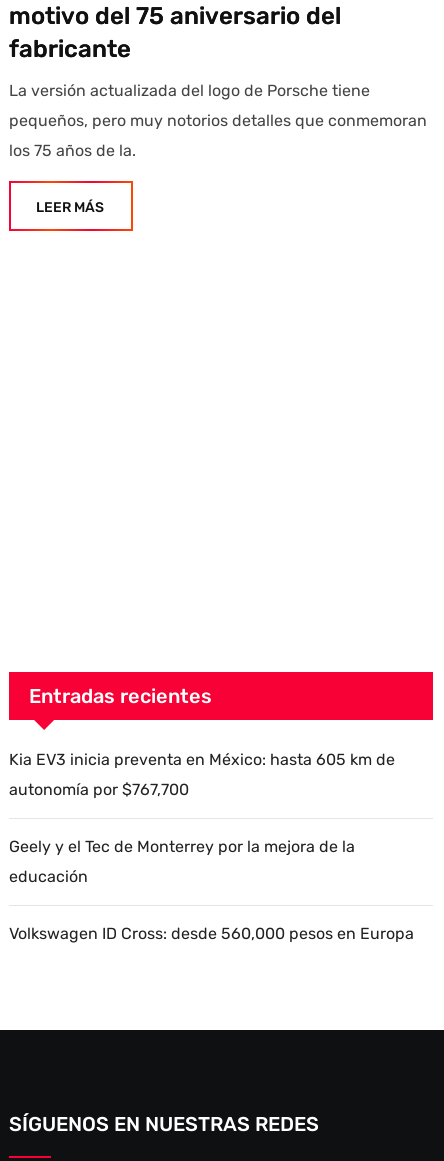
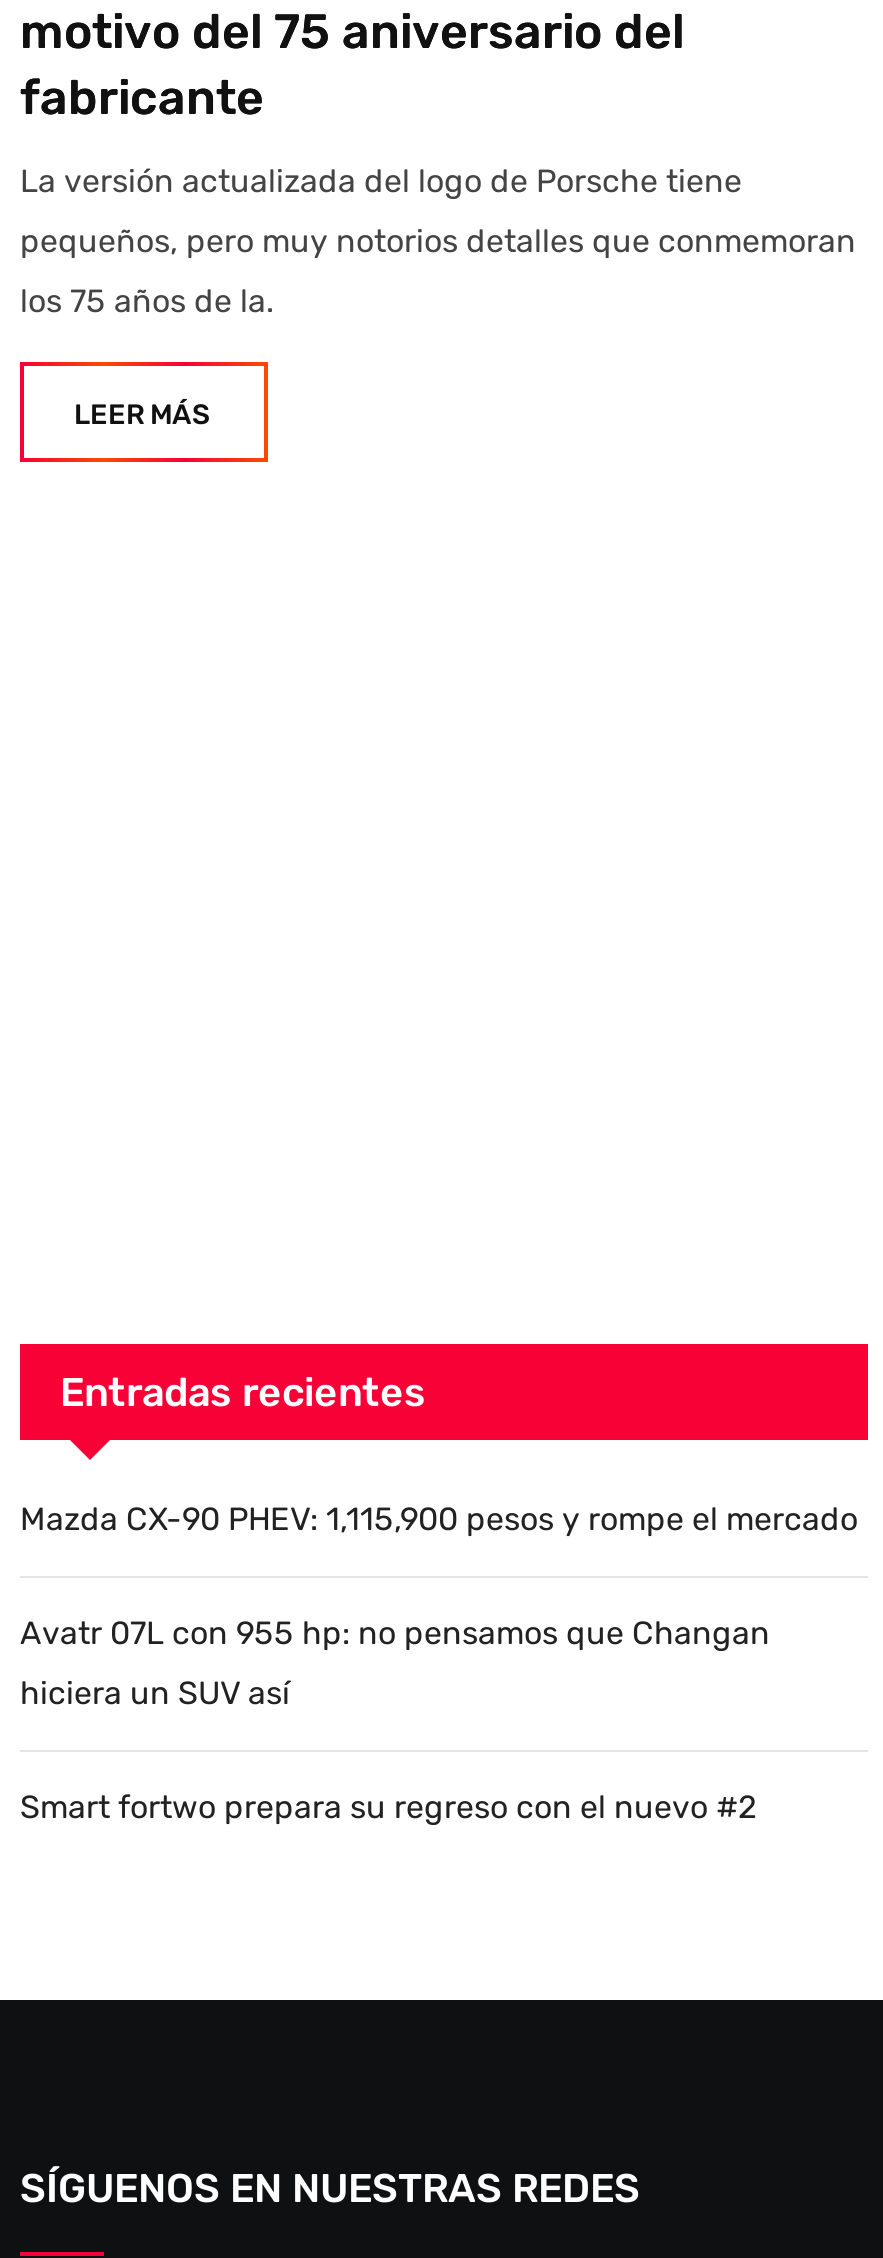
- Kia EV3 inicia preventa en México: hasta 605 km de
- autonomía por $767,700
- Geely y el Tec de Monterrey por la mejora de la
- educación
- Volkswagen ID Cross: desde 560,000 pesos en Europa
+ Mazda CX-90 PHEV: 1,115,900 pesos y rompe el mercado
+ Avatr 07L con 955 hp: no pensamos que Changan
+ hiciera un SUV así
+ Smart fortwo prepara su regreso con el nuevo #2
